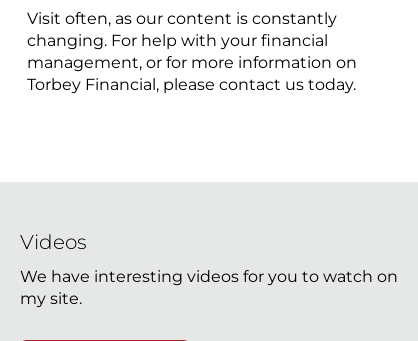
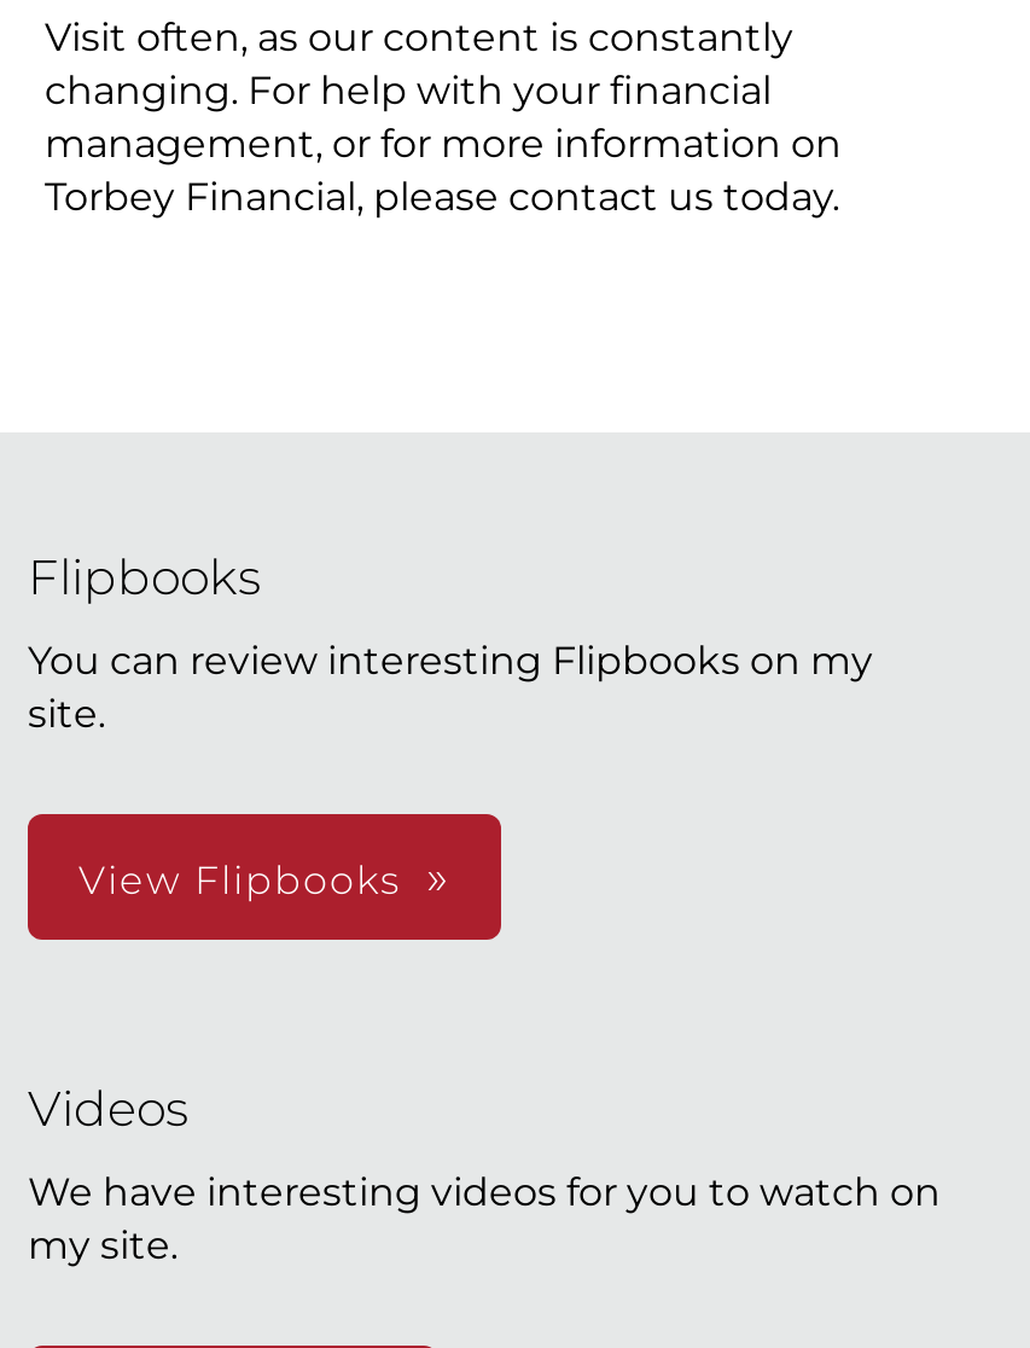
+ Flipbooks
+ You can review interesting Flipbooks on my
+ site.

+ View Flipbooks
